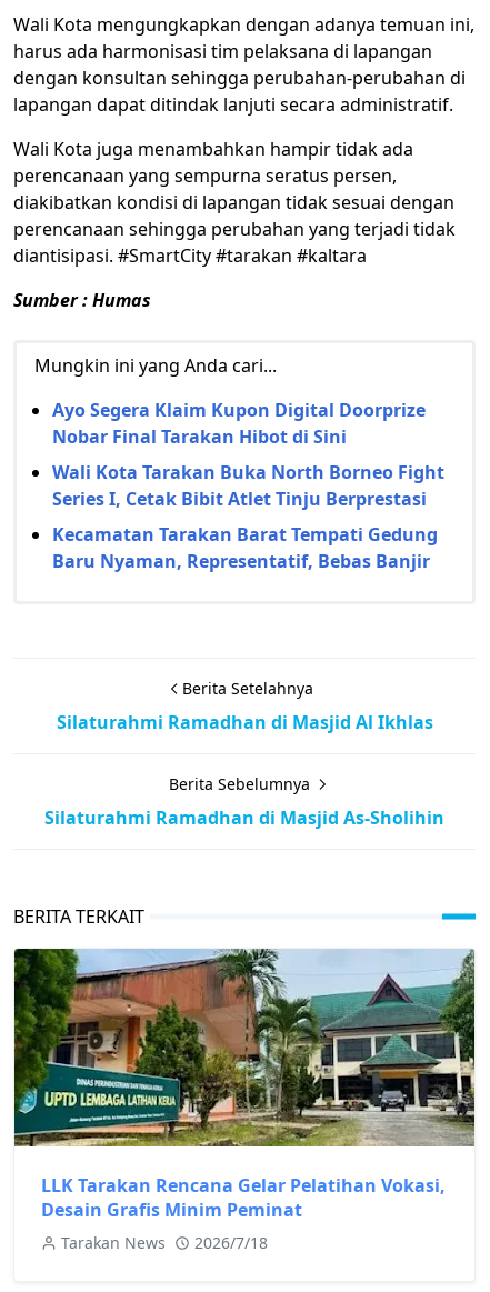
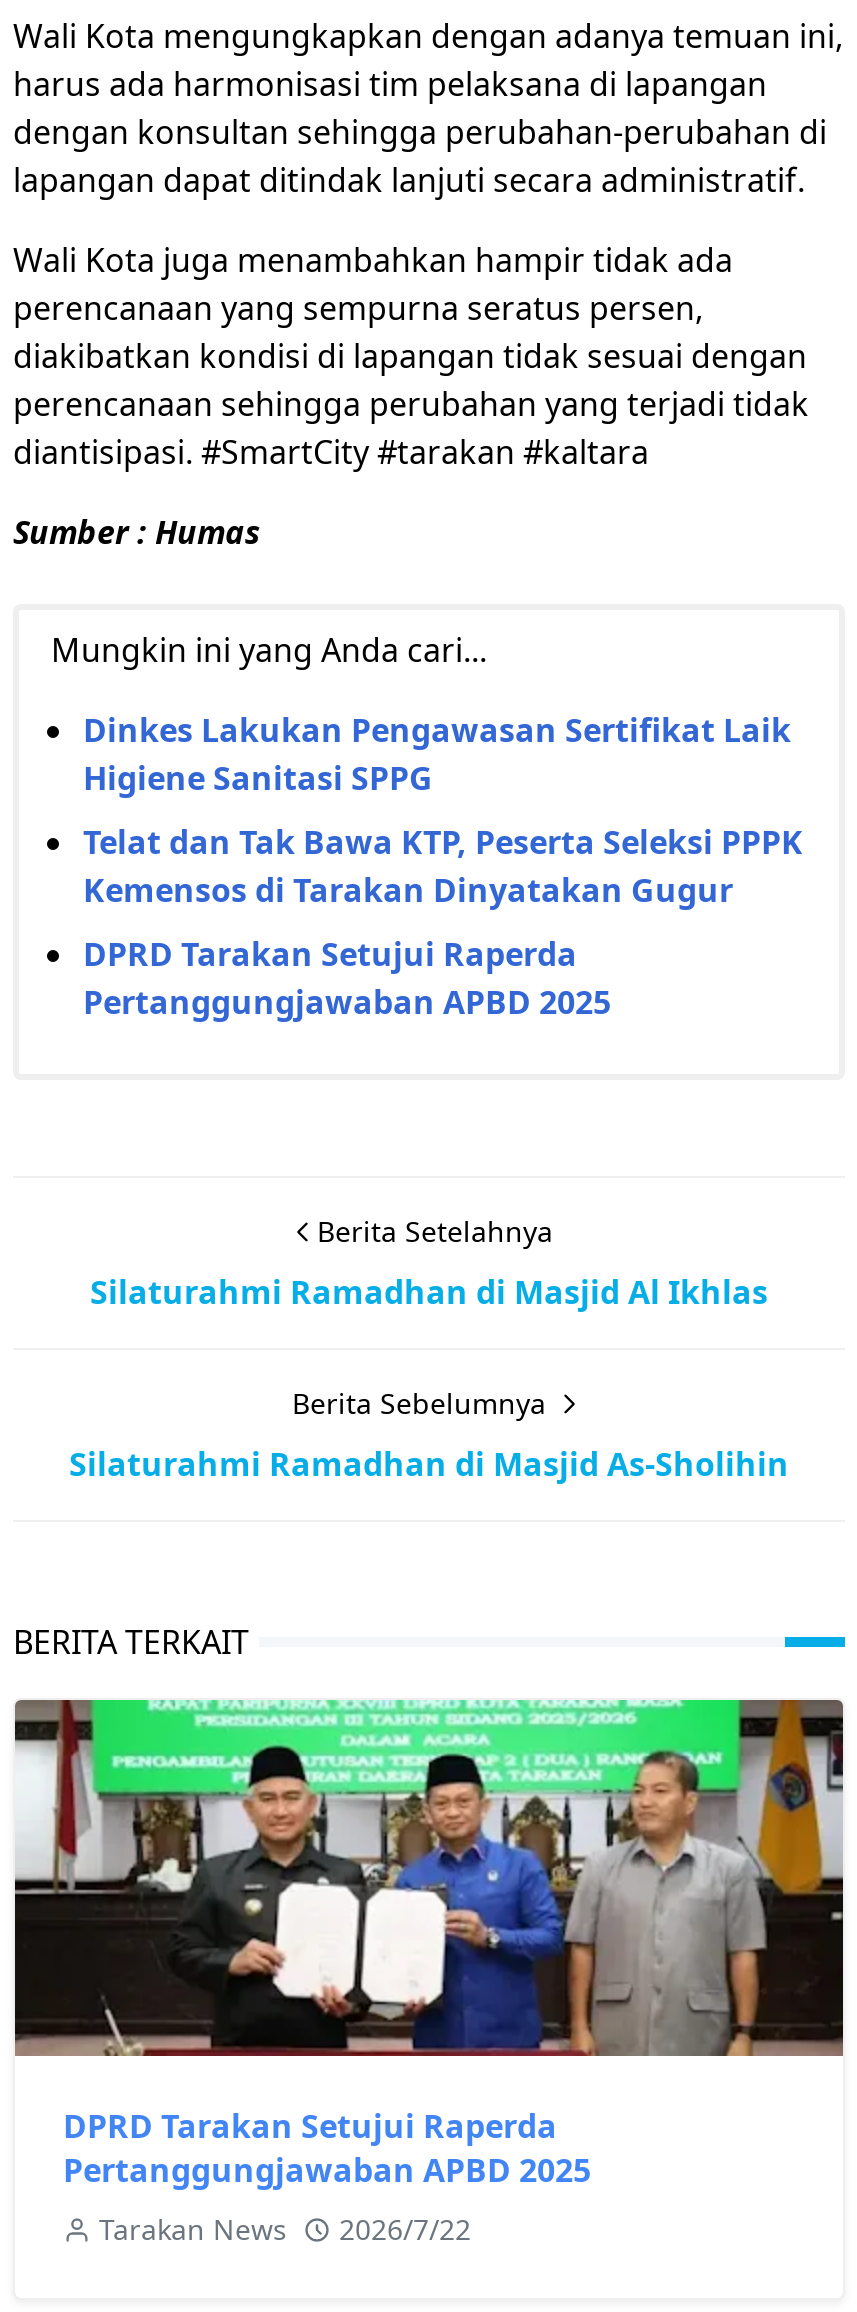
- Ayo Segera Klaim Kupon Digital Doorprize
- Nobar Final Tarakan Hibot di Sini
+ Dinkes Lakukan Pengawasan Sertifikat Laik
+ Higiene Sanitasi SPPG

- Wali Kota Tarakan Buka North Borneo Fight
- Series I, Cetak Bibit Atlet Tinju Berprestasi
+ Telat dan Tak Bawa KTP, Peserta Seleksi PPPK
+ Kemensos di Tarakan Dinyatakan Gugur

- Kecamatan Tarakan Barat Tempati Gedung
- Baru Nyaman, Representatif, Bebas Banjir
+ DPRD Tarakan Setujui Raperda
+ Pertanggungjawaban APBD 2025

- [image]
- LLK Tarakan Rencana Gelar Pelatihan Vokasi,
- Desain Grafis Minim Peminat
+ [image]
+ DPRD Tarakan Setujui Raperda
+ Pertanggungjawaban APBD 2025

- Tarakan News 2026/7/18
+ Tarakan News 2026/7/22
